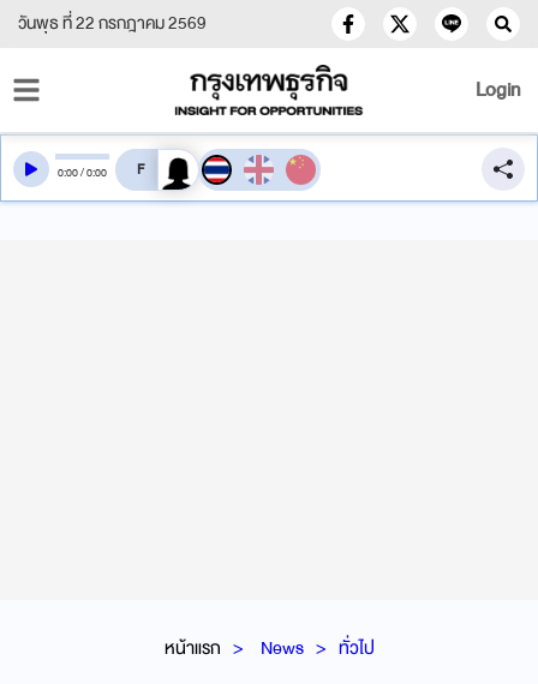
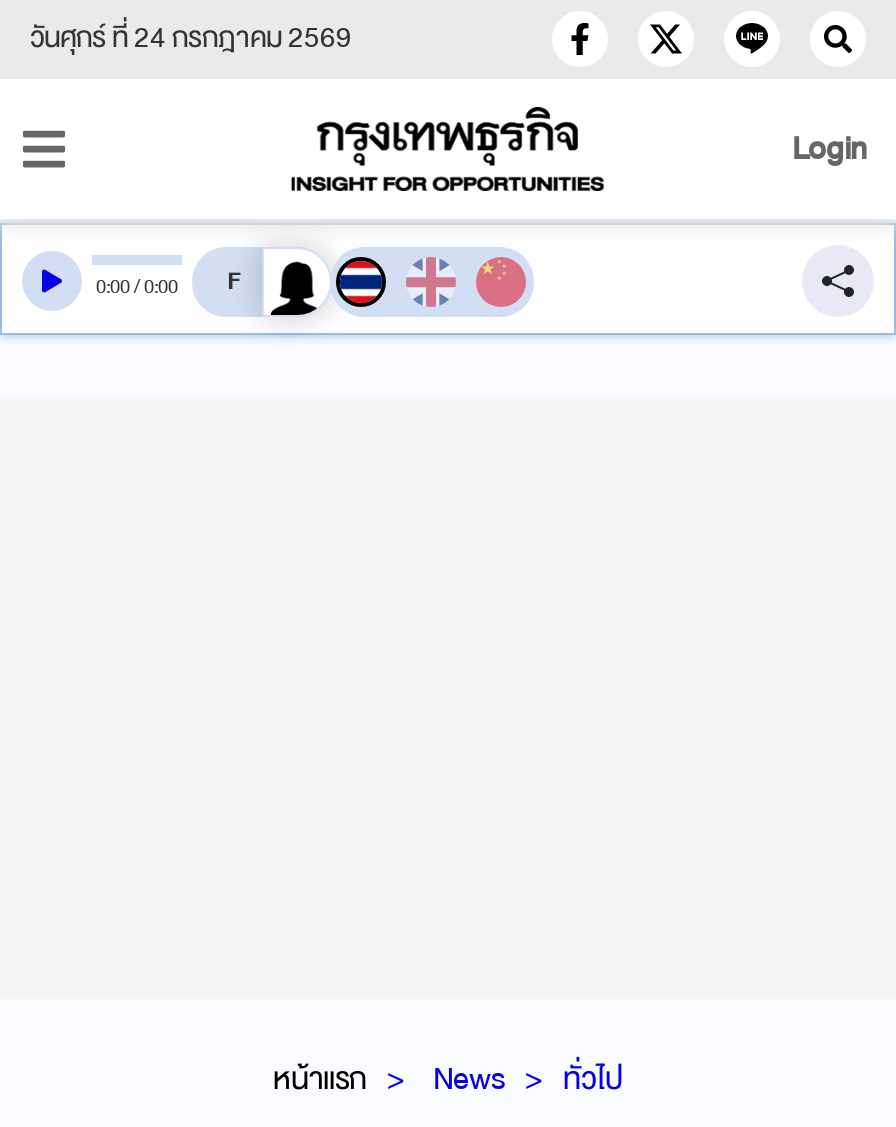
- วันพุธ ที่ 22 กรกฎาคม 2569
+ วันศุกร์ ที่ 24 กรกฎาคม 2569
